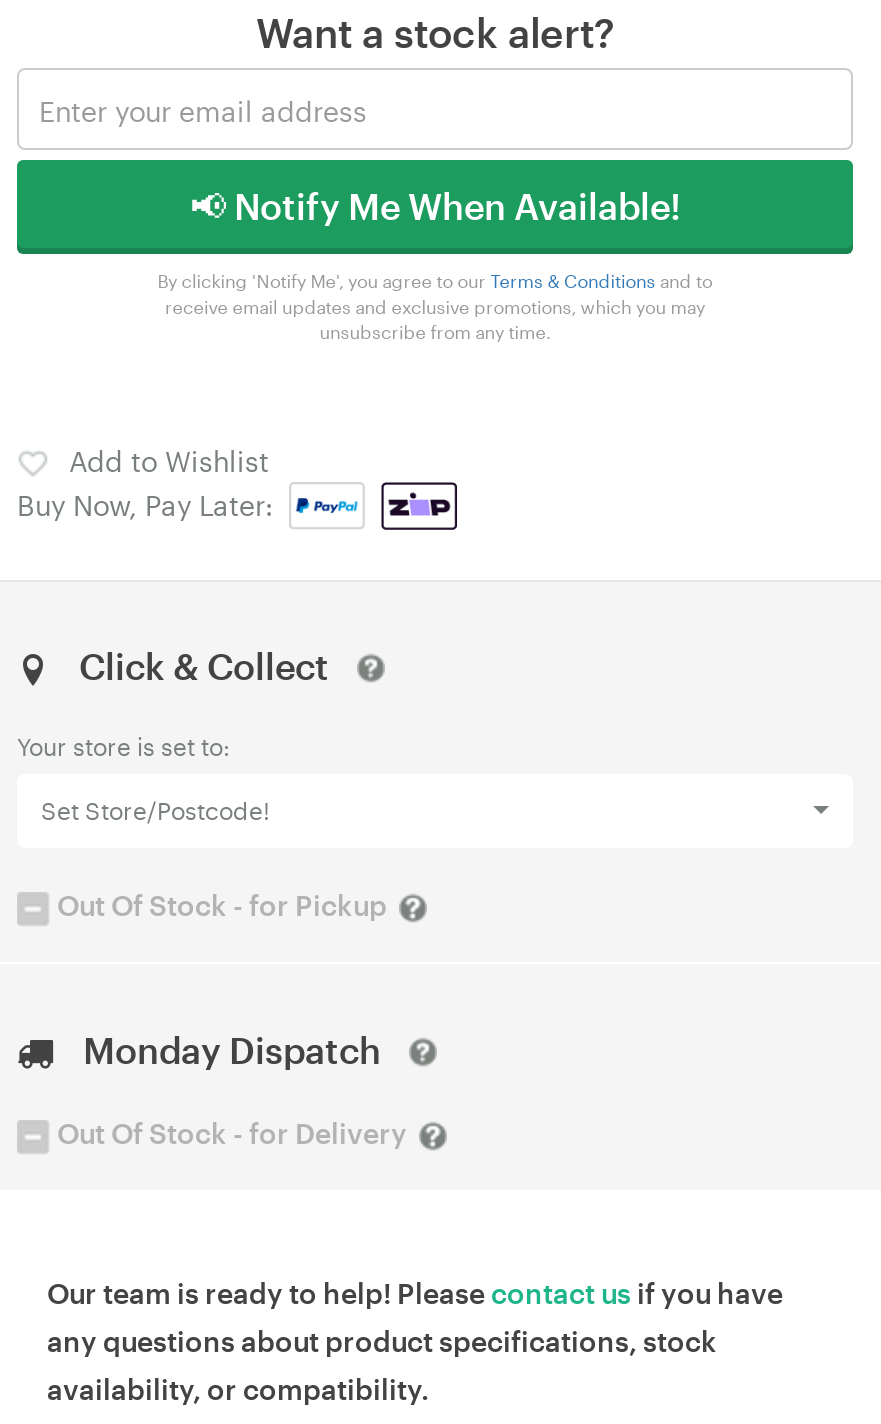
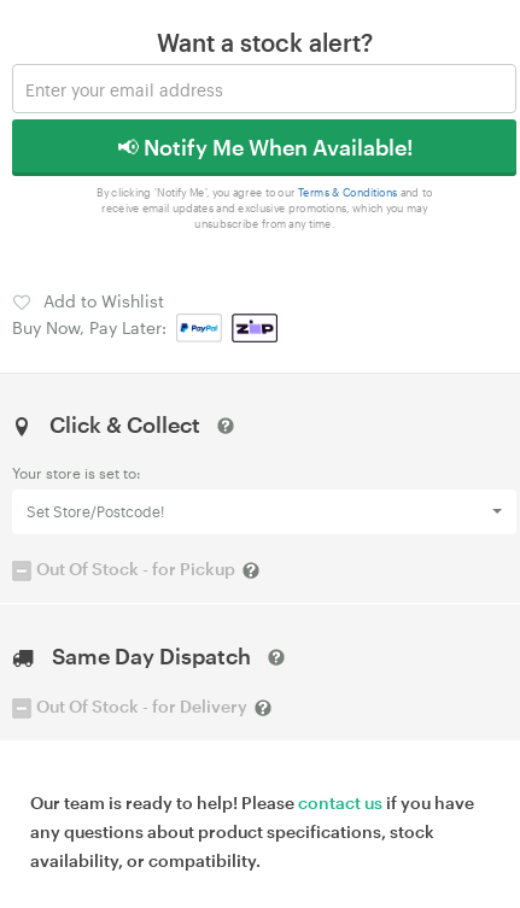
- Monday Dispatch
+ Same Day Dispatch
